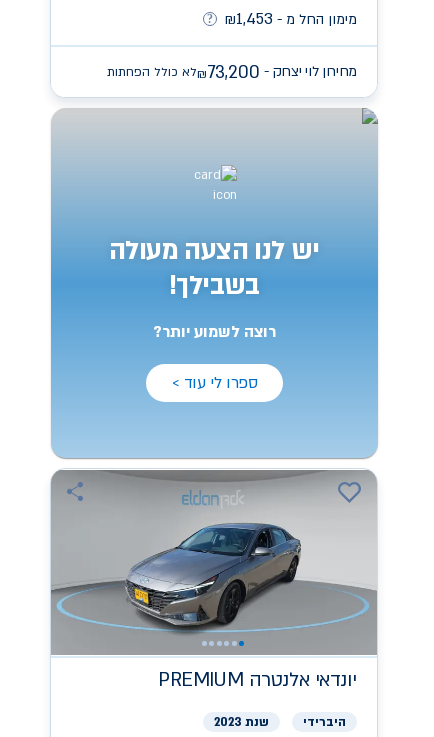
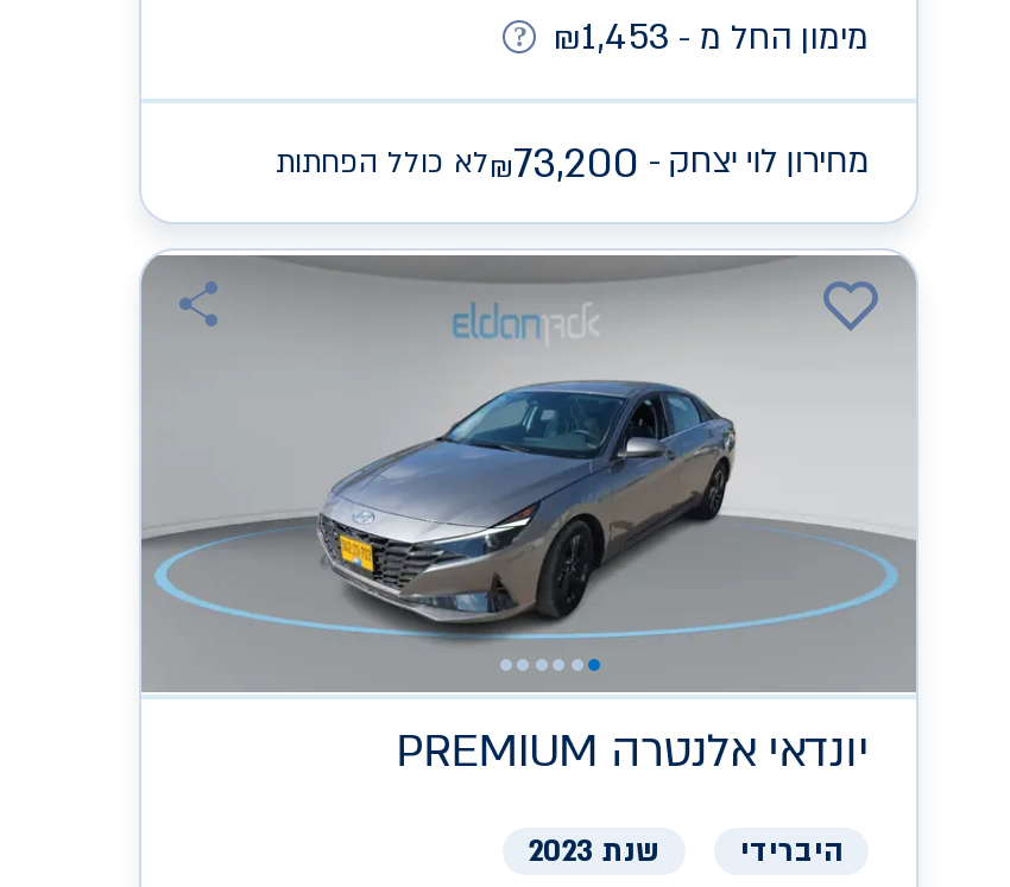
- [image]
- יש לנו הצעה מעולה
- בשבילך!
- רוצה לשמוע יותר?
- ספרו לי עוד >
